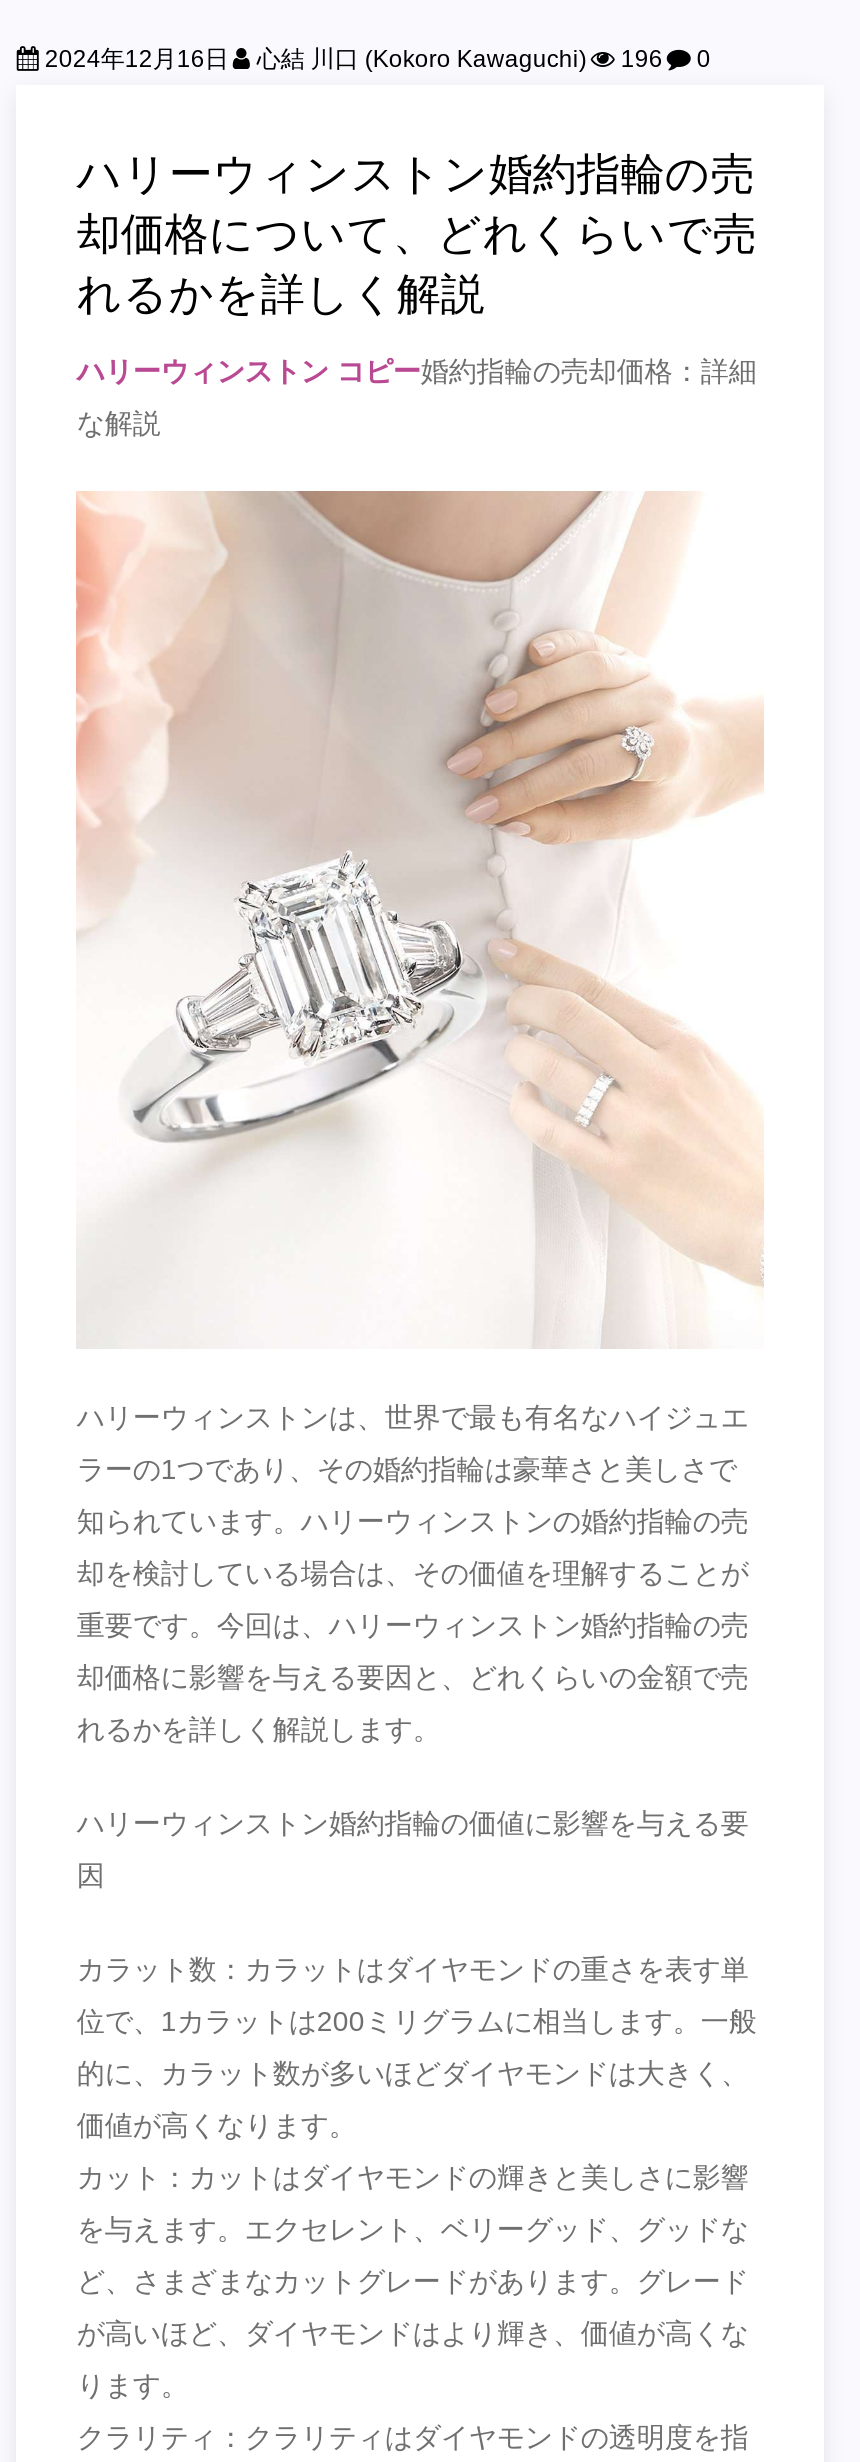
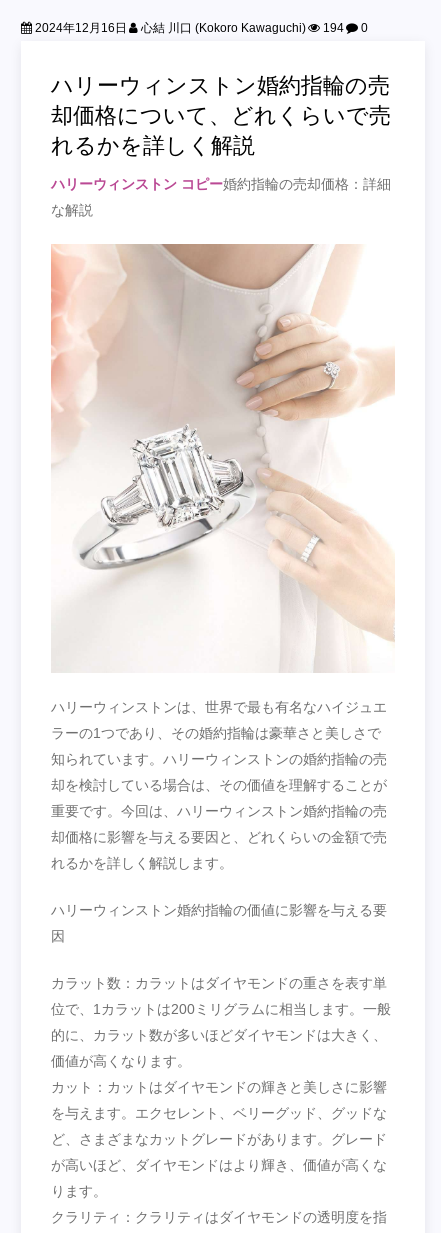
- 2024年12月16日 心結 川口 (Kokoro Kawaguchi) 196 0
+ 2024年12月16日 心結 川口 (Kokoro Kawaguchi) 194 0
